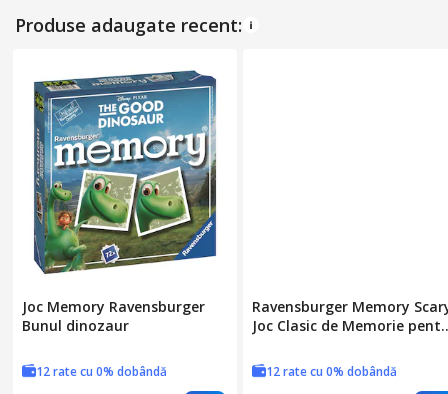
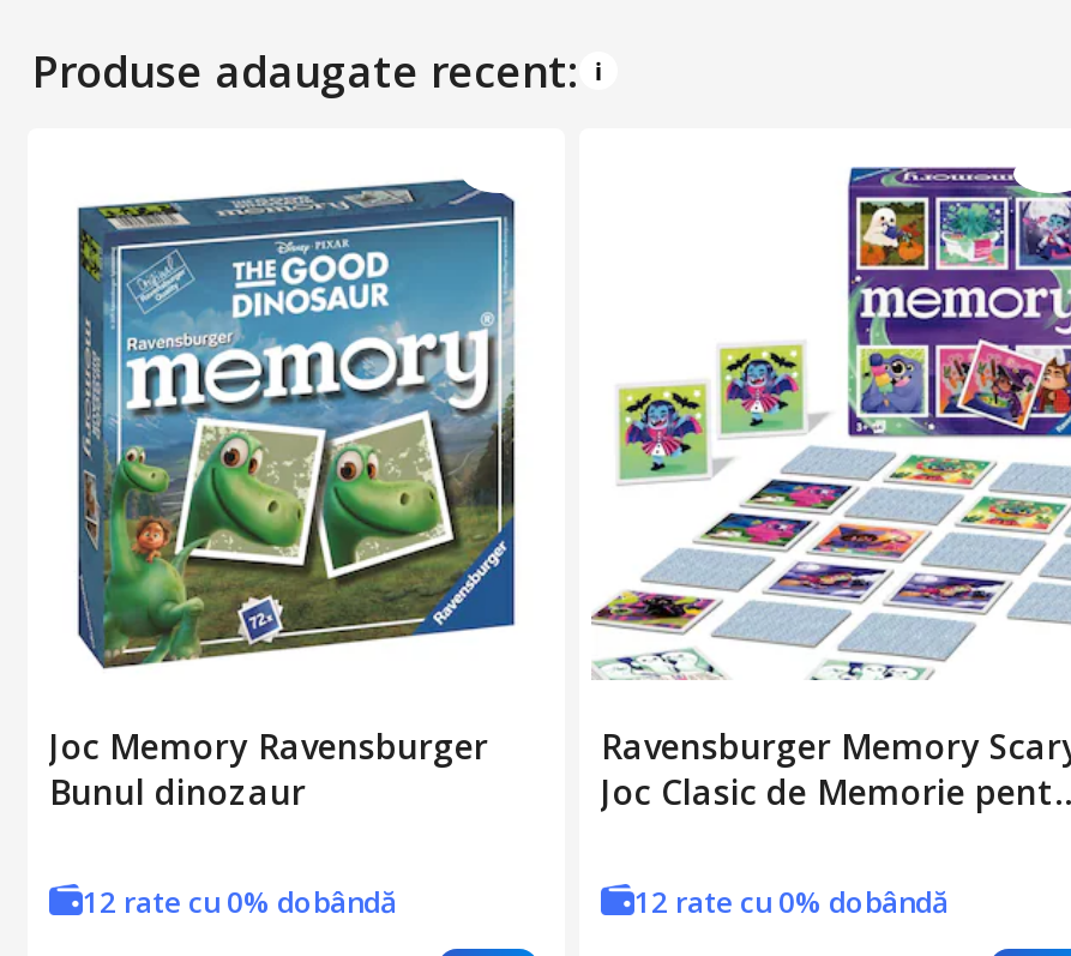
+ [image]
